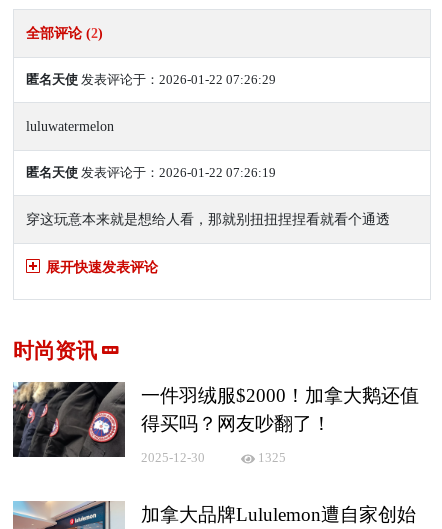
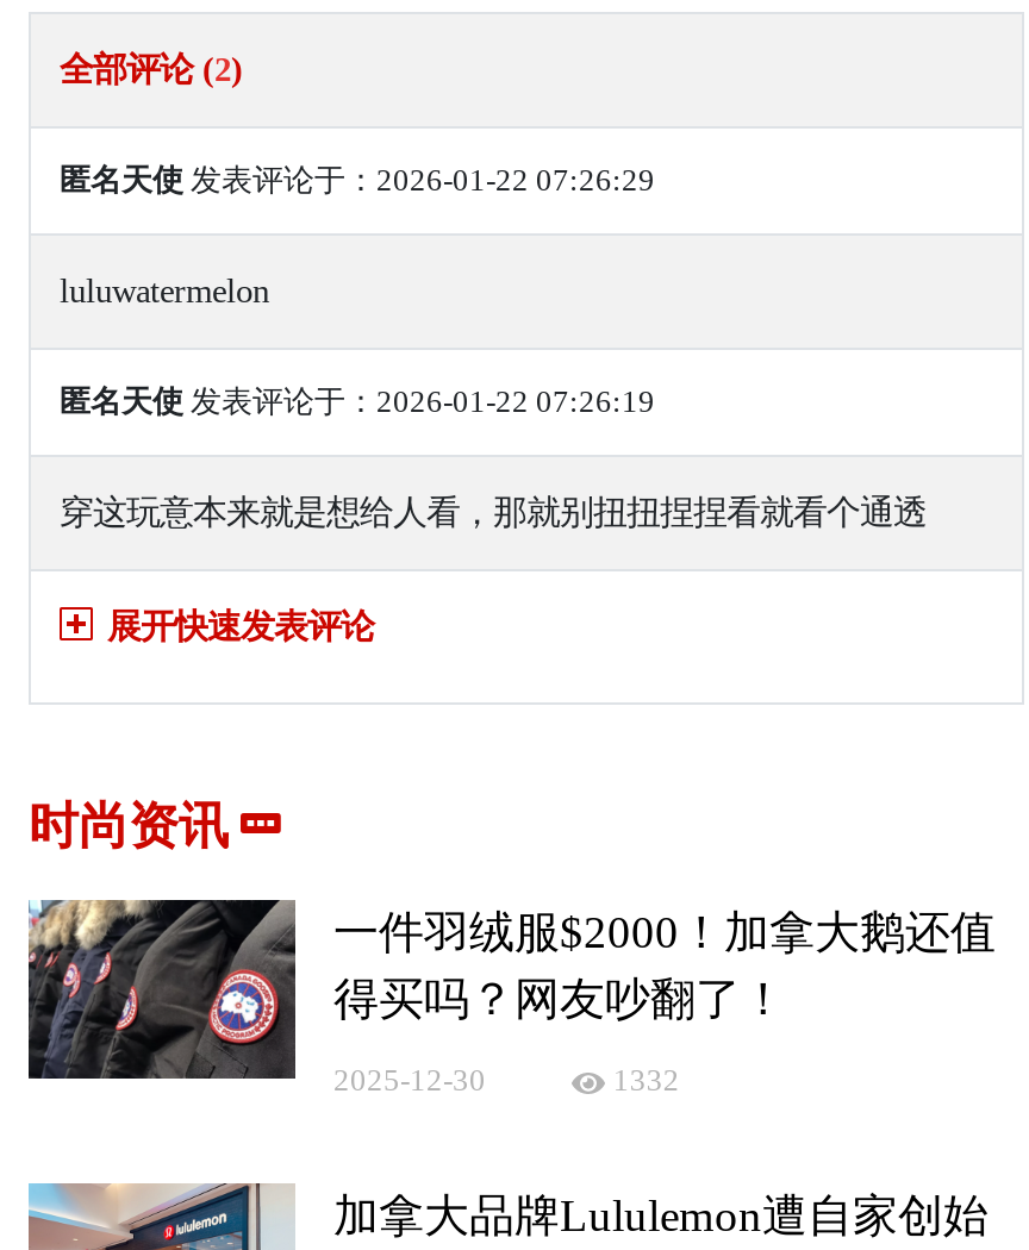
- 1325
+ 1332
